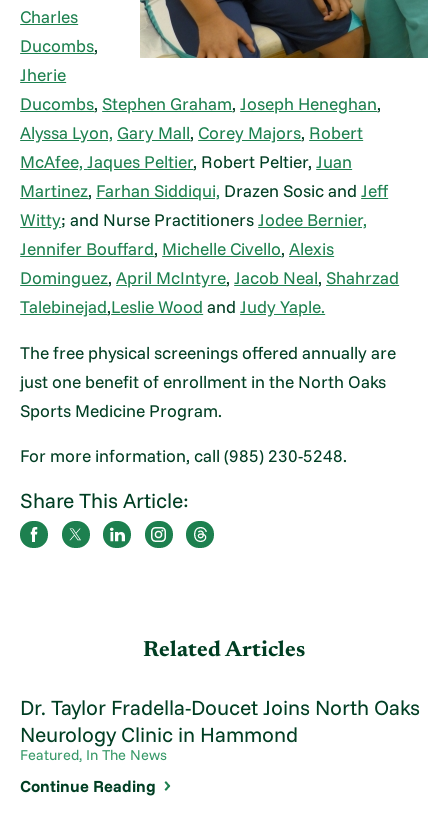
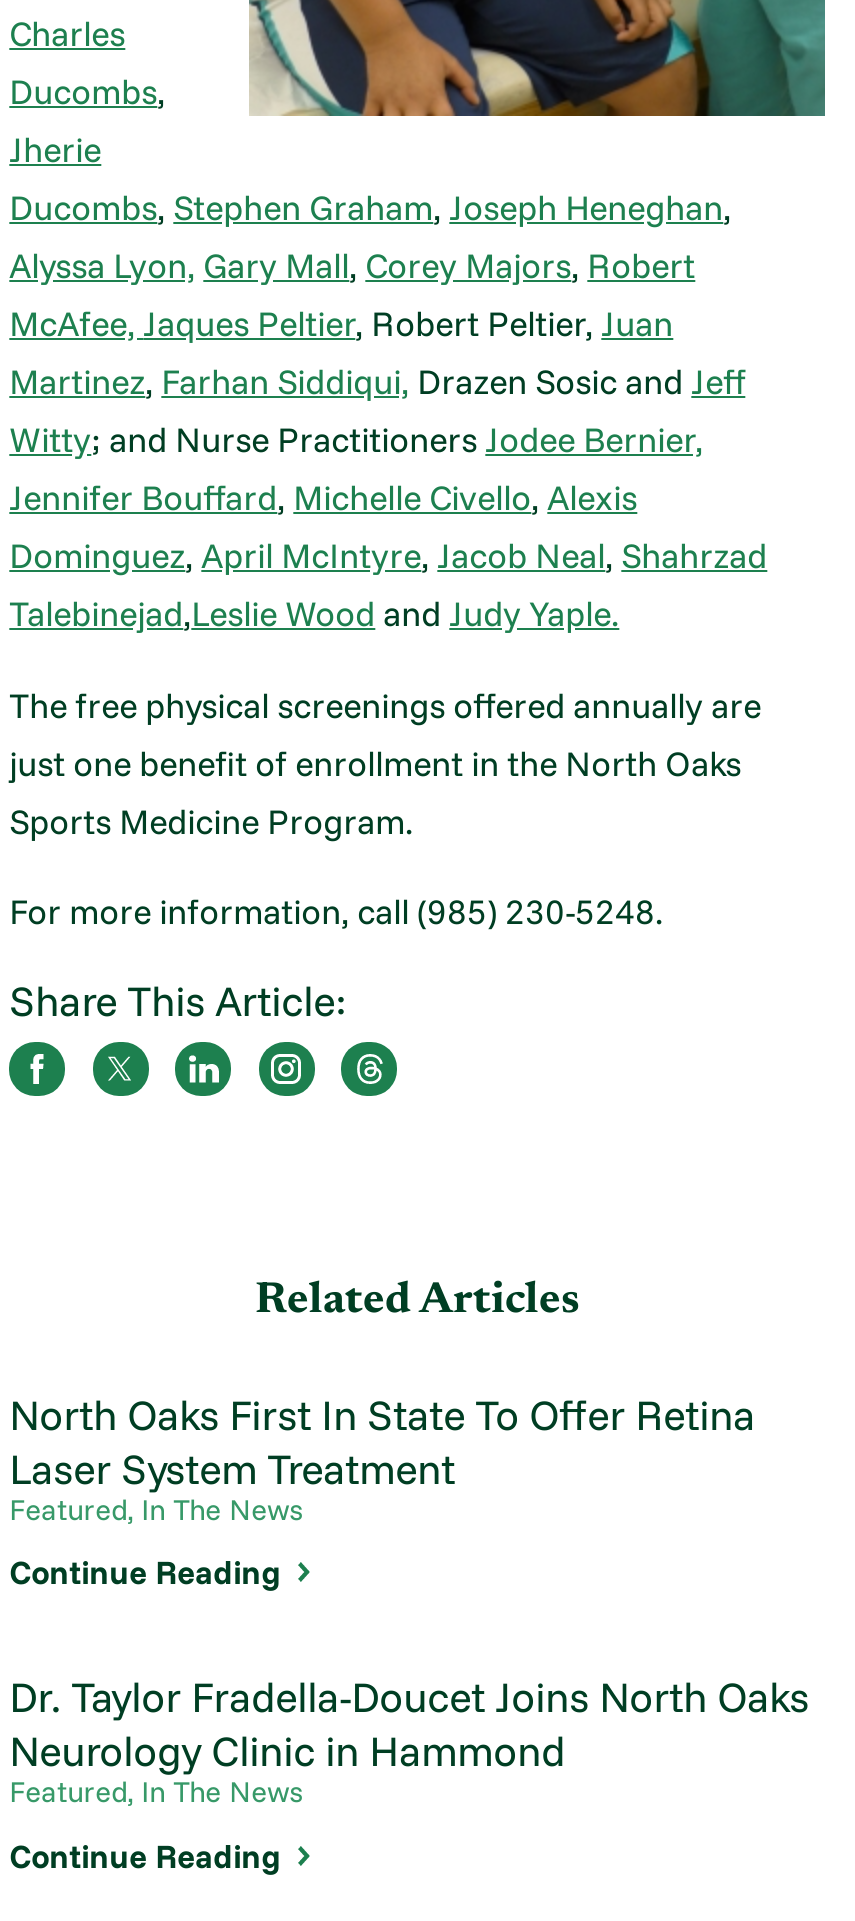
+ North Oaks First In State To Offer Retina
+ Laser System Treatment
+ Featured, In The News
+ Continue Reading
